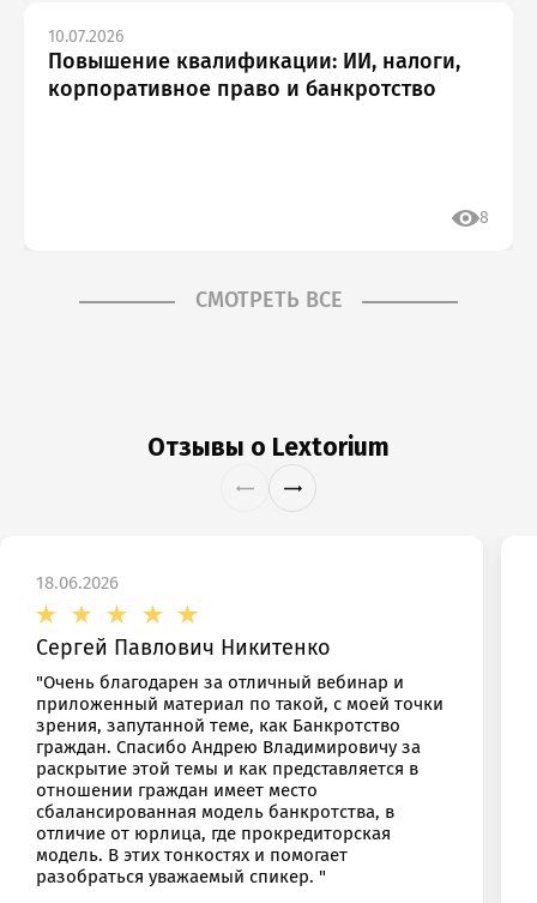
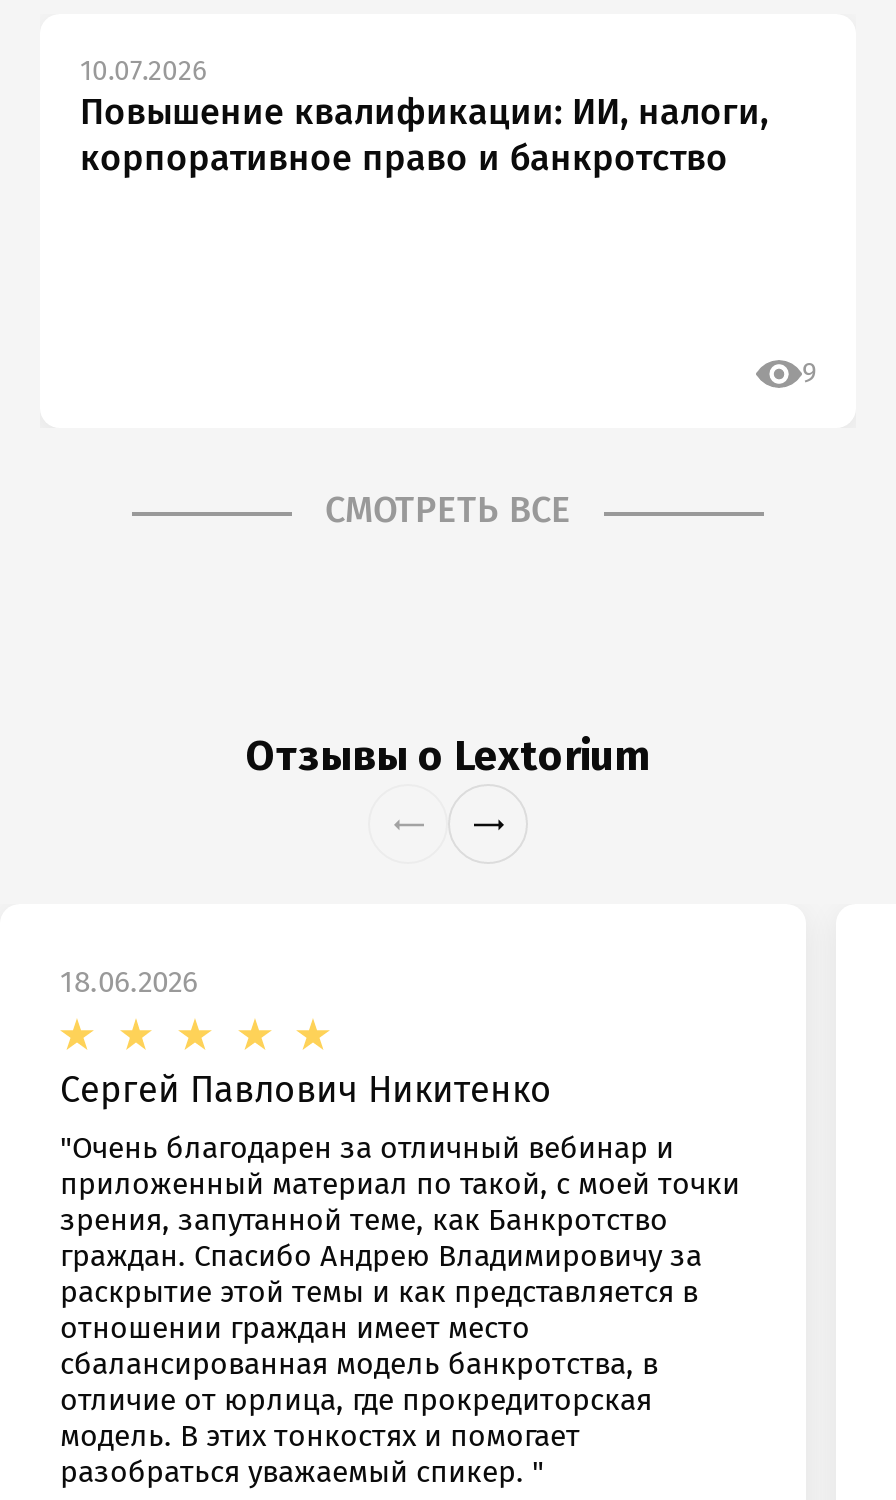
- 8
+ 9
